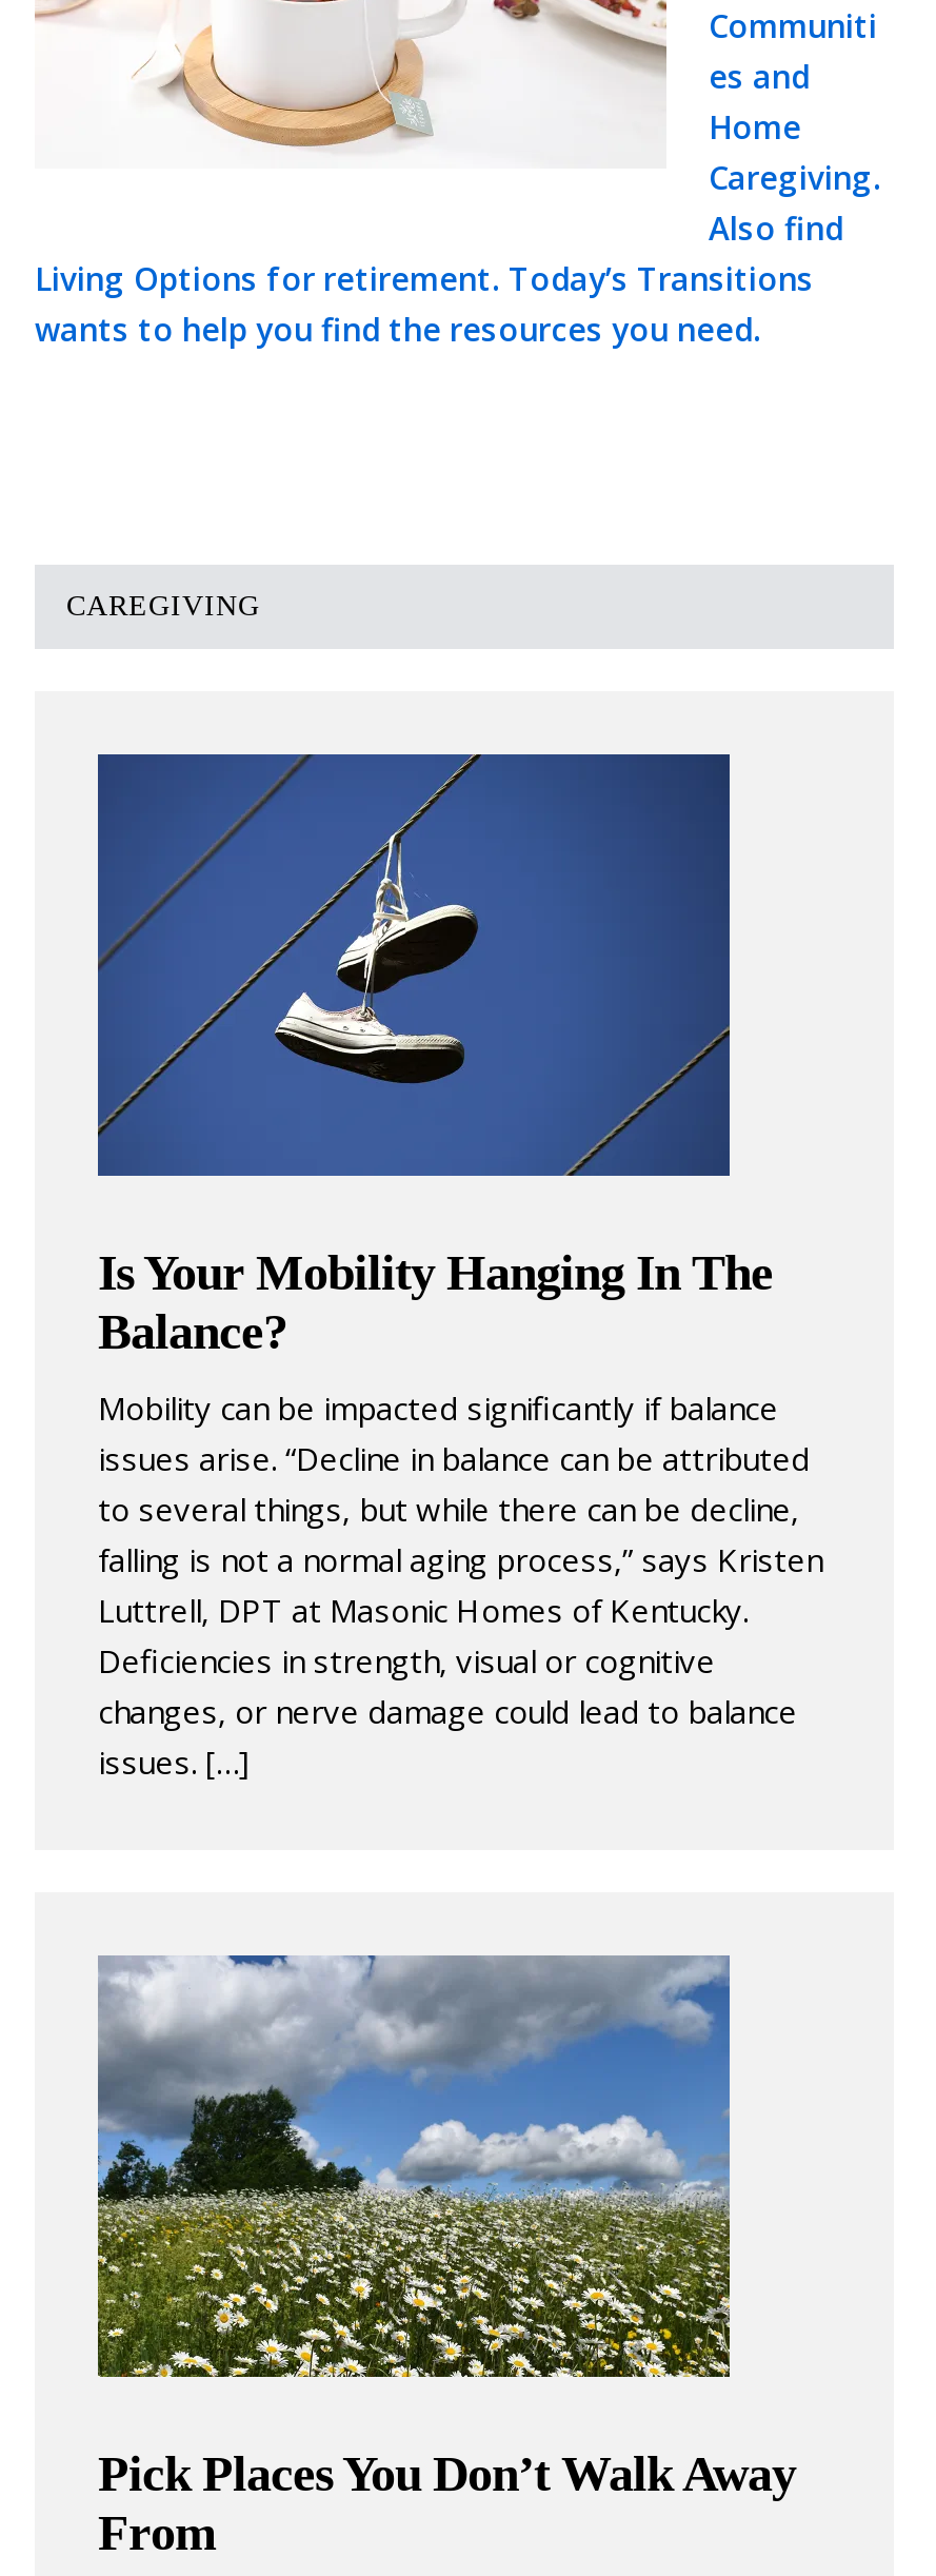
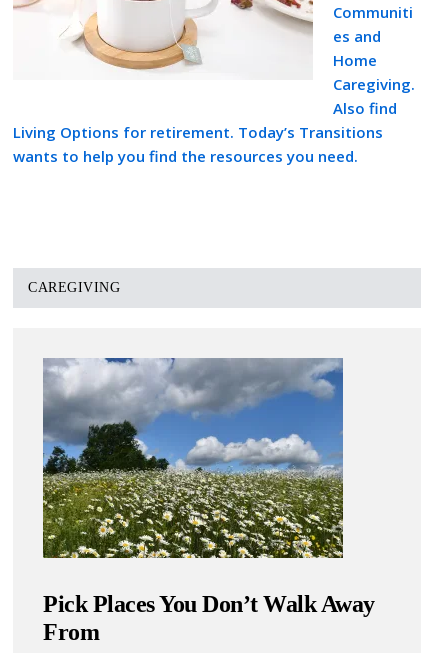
- [image]
- Is Your Mobility Hanging In The
- Balance?
- Mobility can be impacted significantly if balance
- issues arise. “Decline in balance can be attributed
- to several things, but while there can be decline,
- falling is not a normal aging process,” says Kristen
- Luttrell, DPT at Masonic Homes of Kentucky.
- Deficiencies in strength, visual or cognitive
- changes, or nerve damage could lead to balance
- issues. […]
